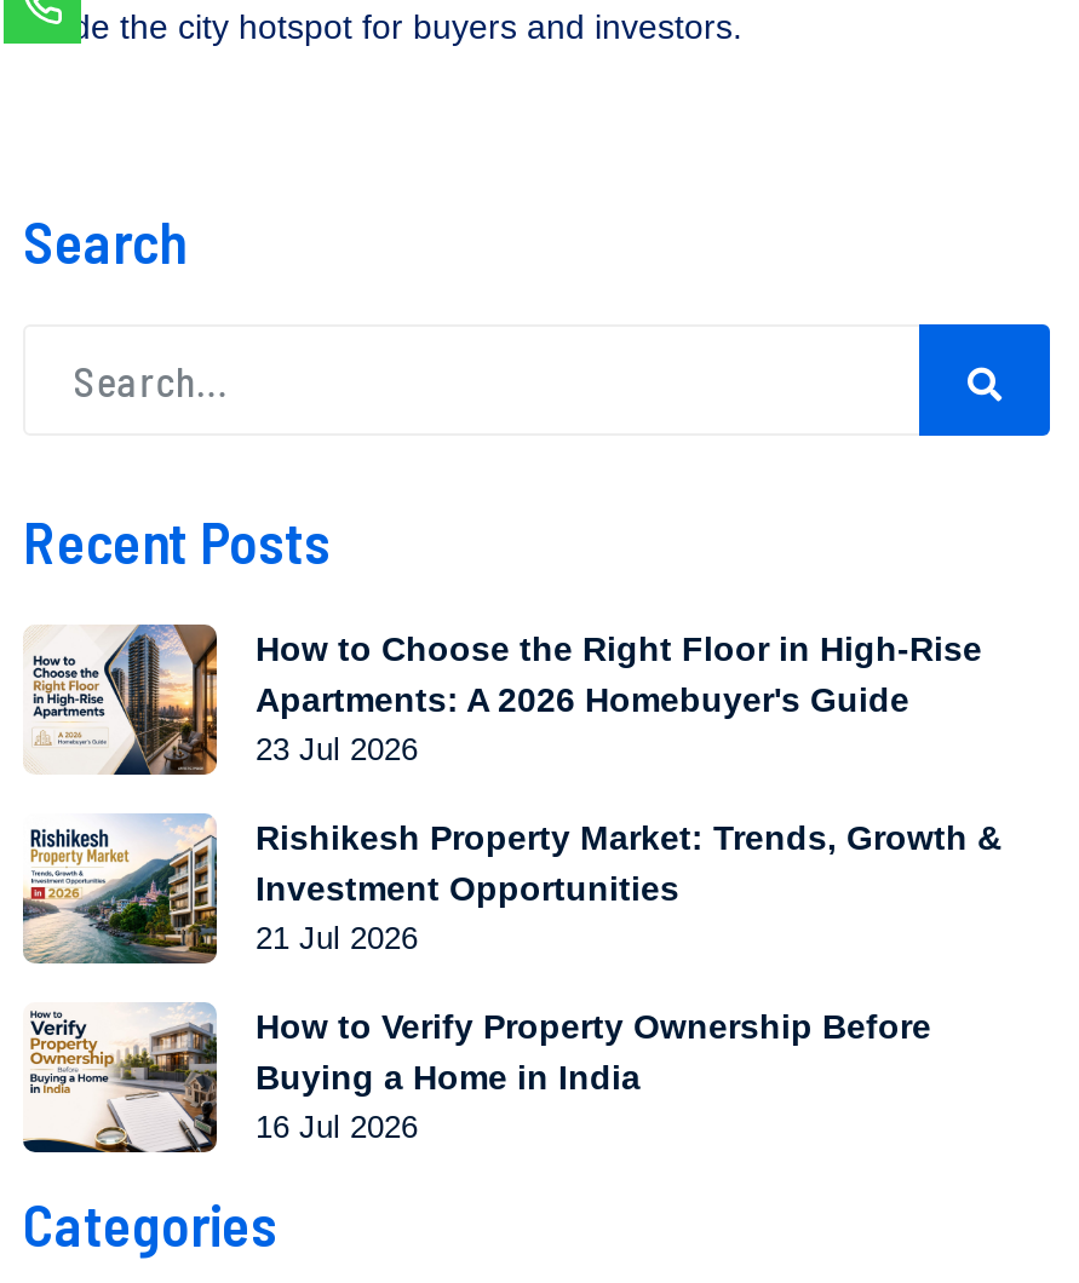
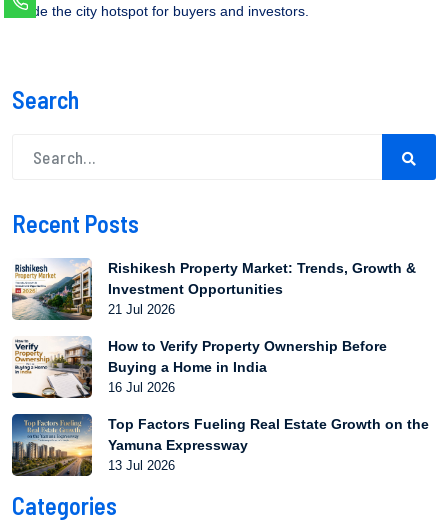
- [image]
- How to Choose the Right Floor in High-Rise
- Apartments: A 2026 Homebuyer's Guide
- 23 Jul 2026

moved up: [image] | Rishikesh Property Market: Trends, Growth & | Investment Opportunities | 21 Jul 2026 | How to Verify Property Ownership Before | Buying a Home in India | 16 Jul 2026

+ [image]
+ Top Factors Fueling Real Estate Growth on the
+ Yamuna Expressway
+ 13 Jul 2026
